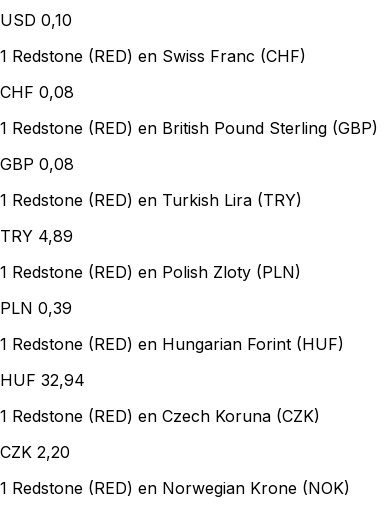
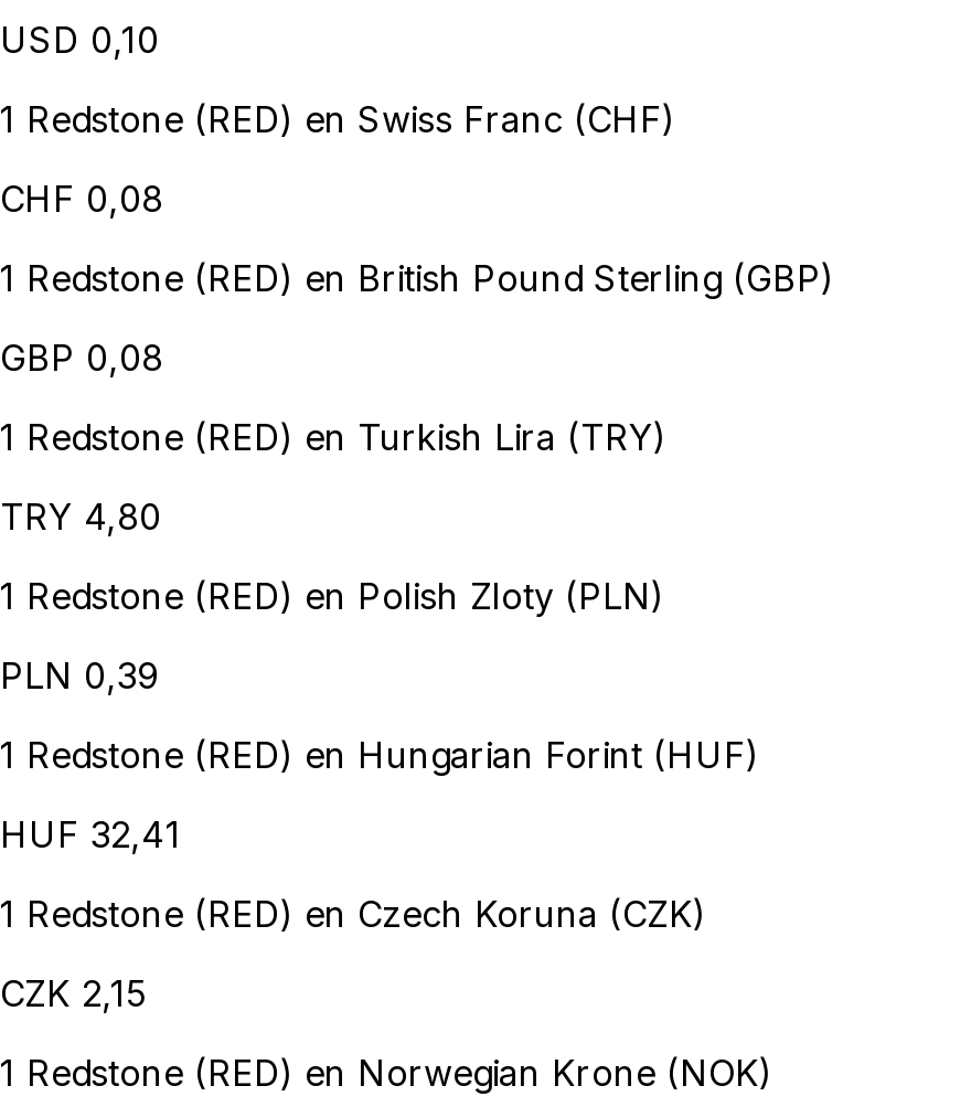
- TRY 4,89
+ TRY 4,80

- HUF 32,94
+ HUF 32,41

- CZK 2,20
+ CZK 2,15
